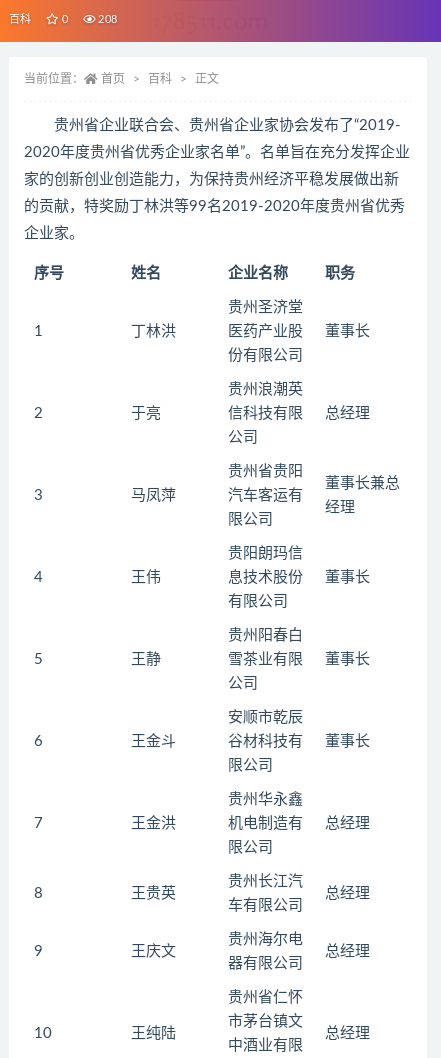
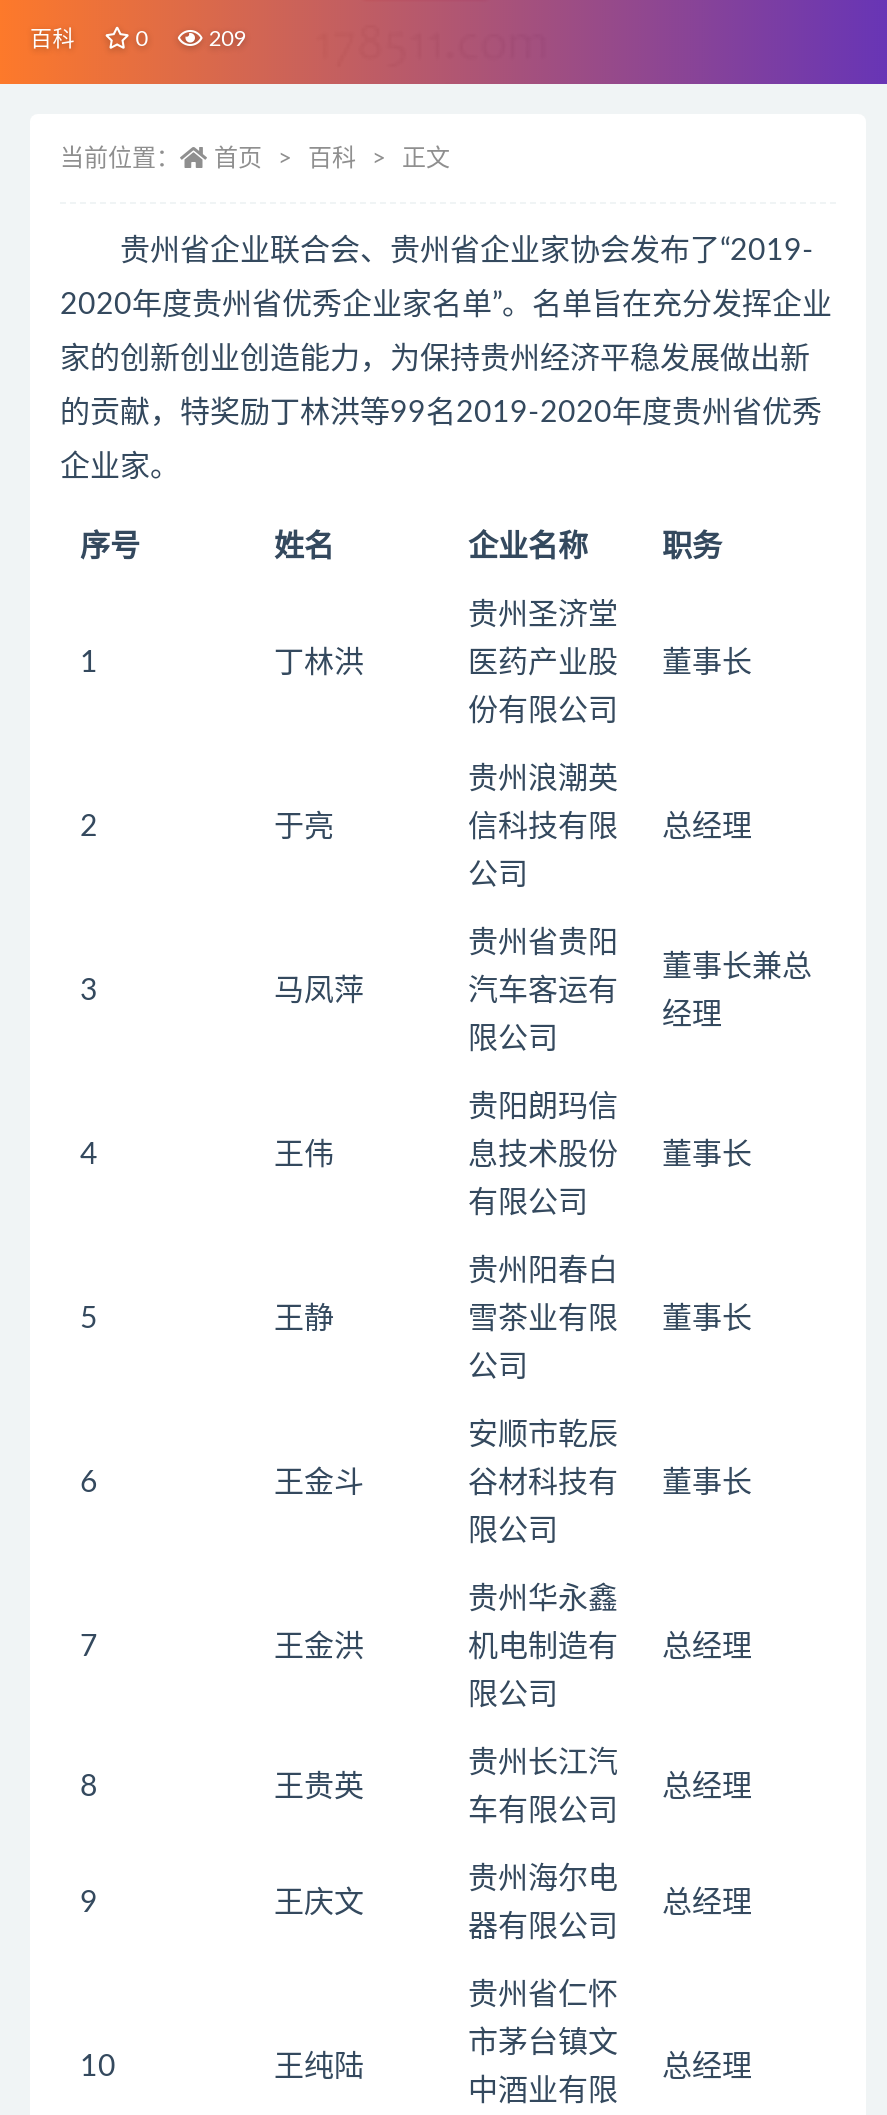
- 208
+ 209
